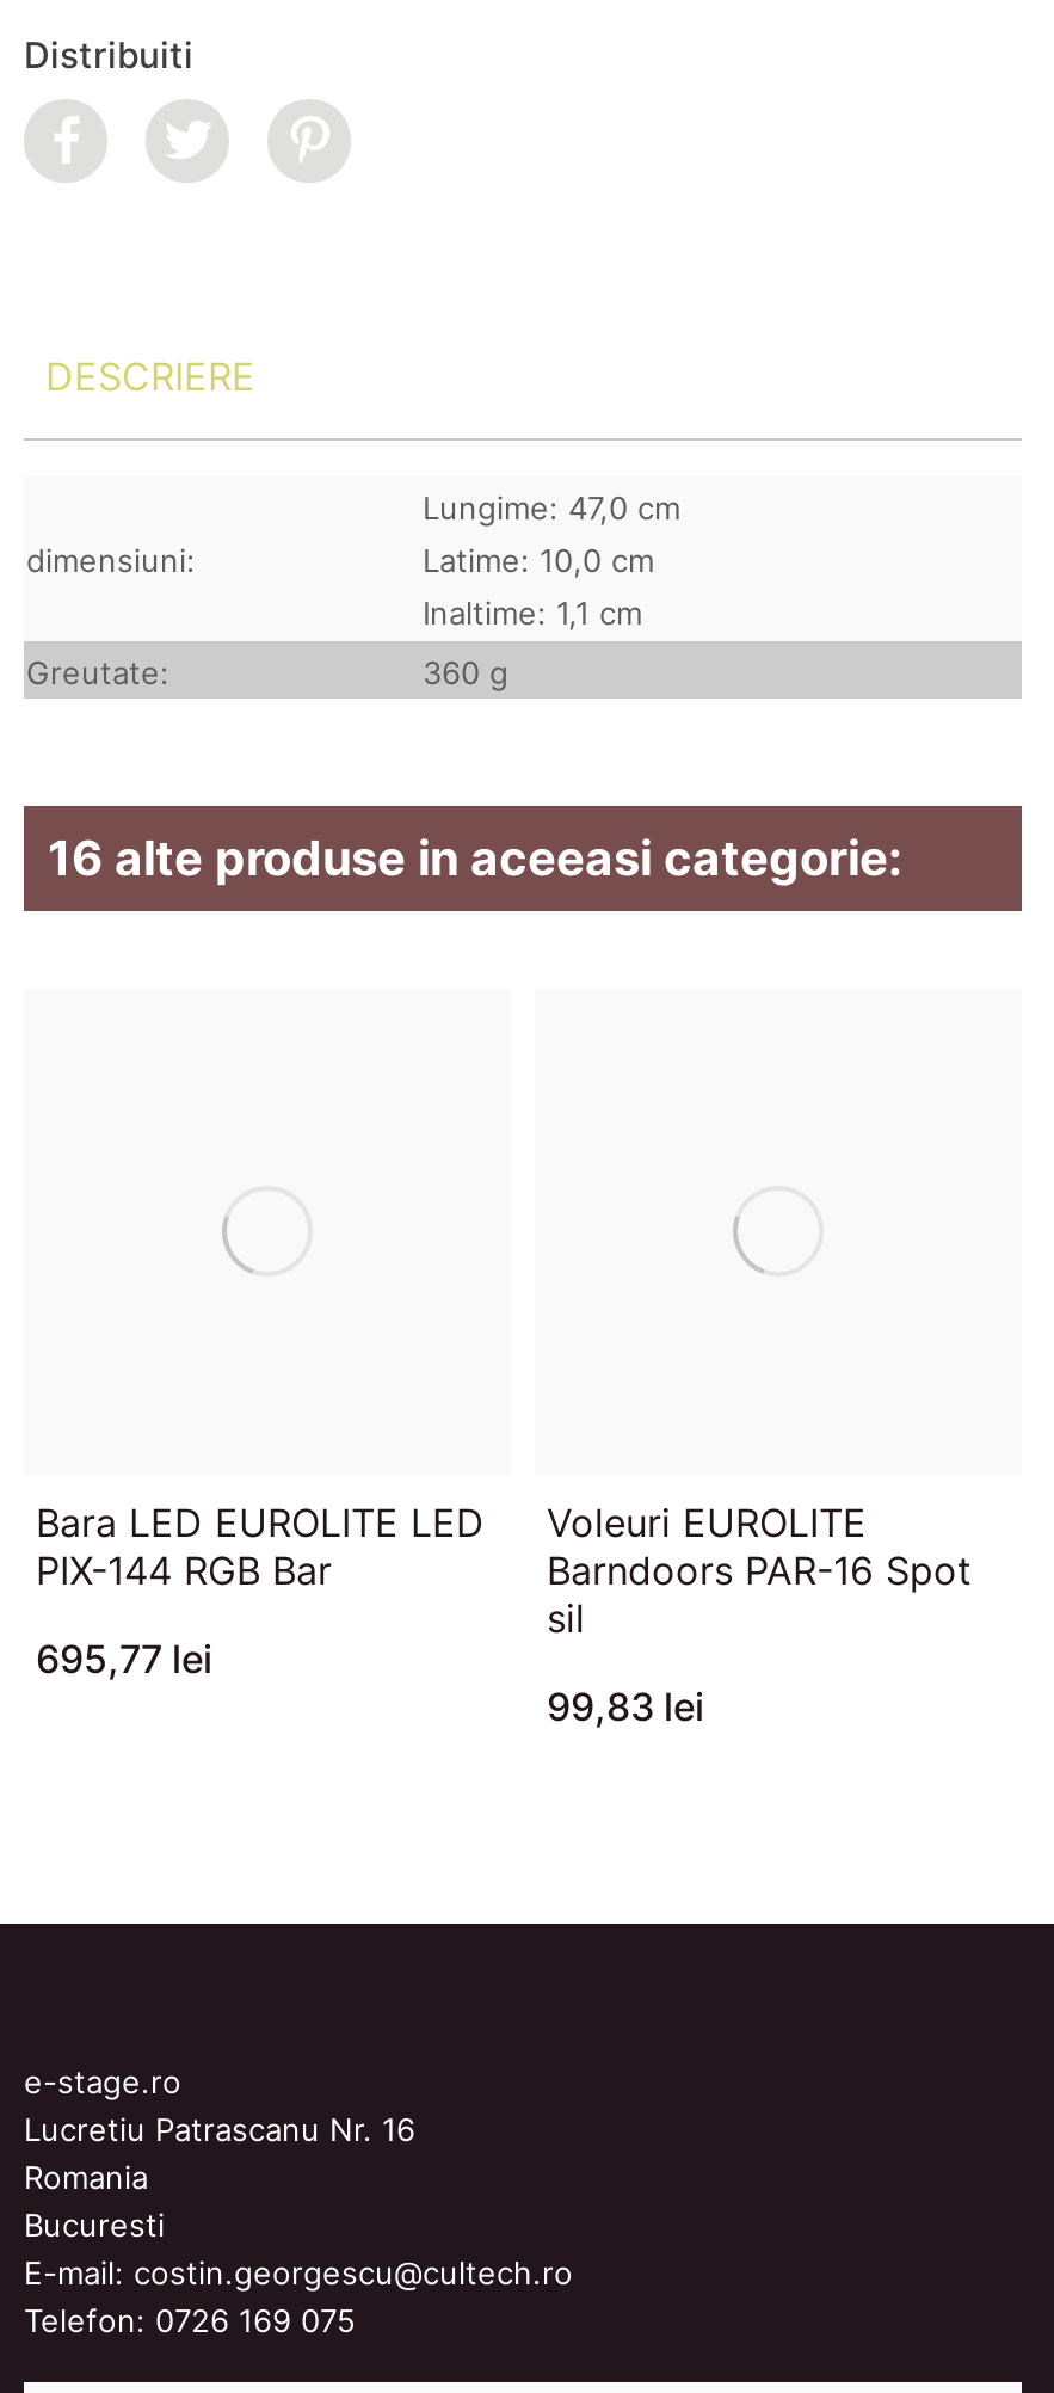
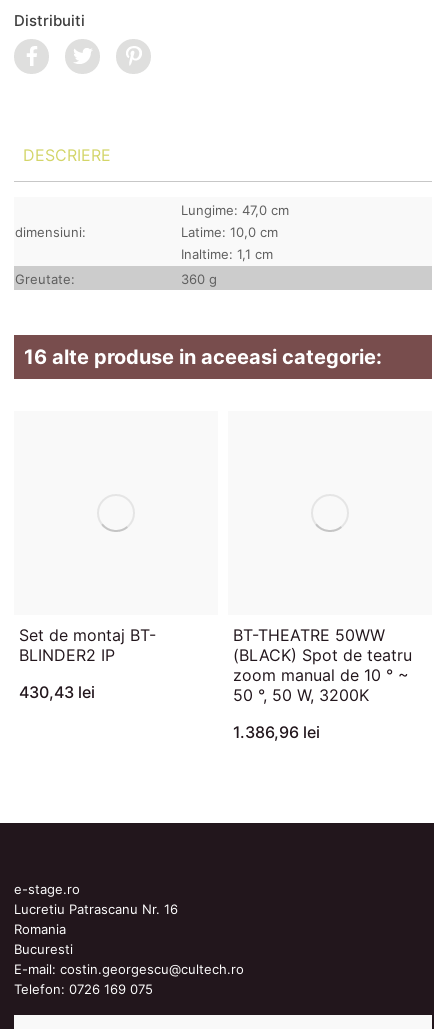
- Bara LED EUROLITE LED
- PIX-144 RGB Bar
+ Set de montaj BT-
+ BLINDER2 IP

- Voleuri EUROLITE
- Barndoors PAR-16 Spot
- sil
+ BT-THEATRE 50WW
+ (BLACK) Spot de teatru
+ zoom manual de 10 ° ~
+ 50 °, 50 W, 3200K

- 695,77 lei
+ 430,43 lei

- 99,83 lei
+ 1.386,96 lei
